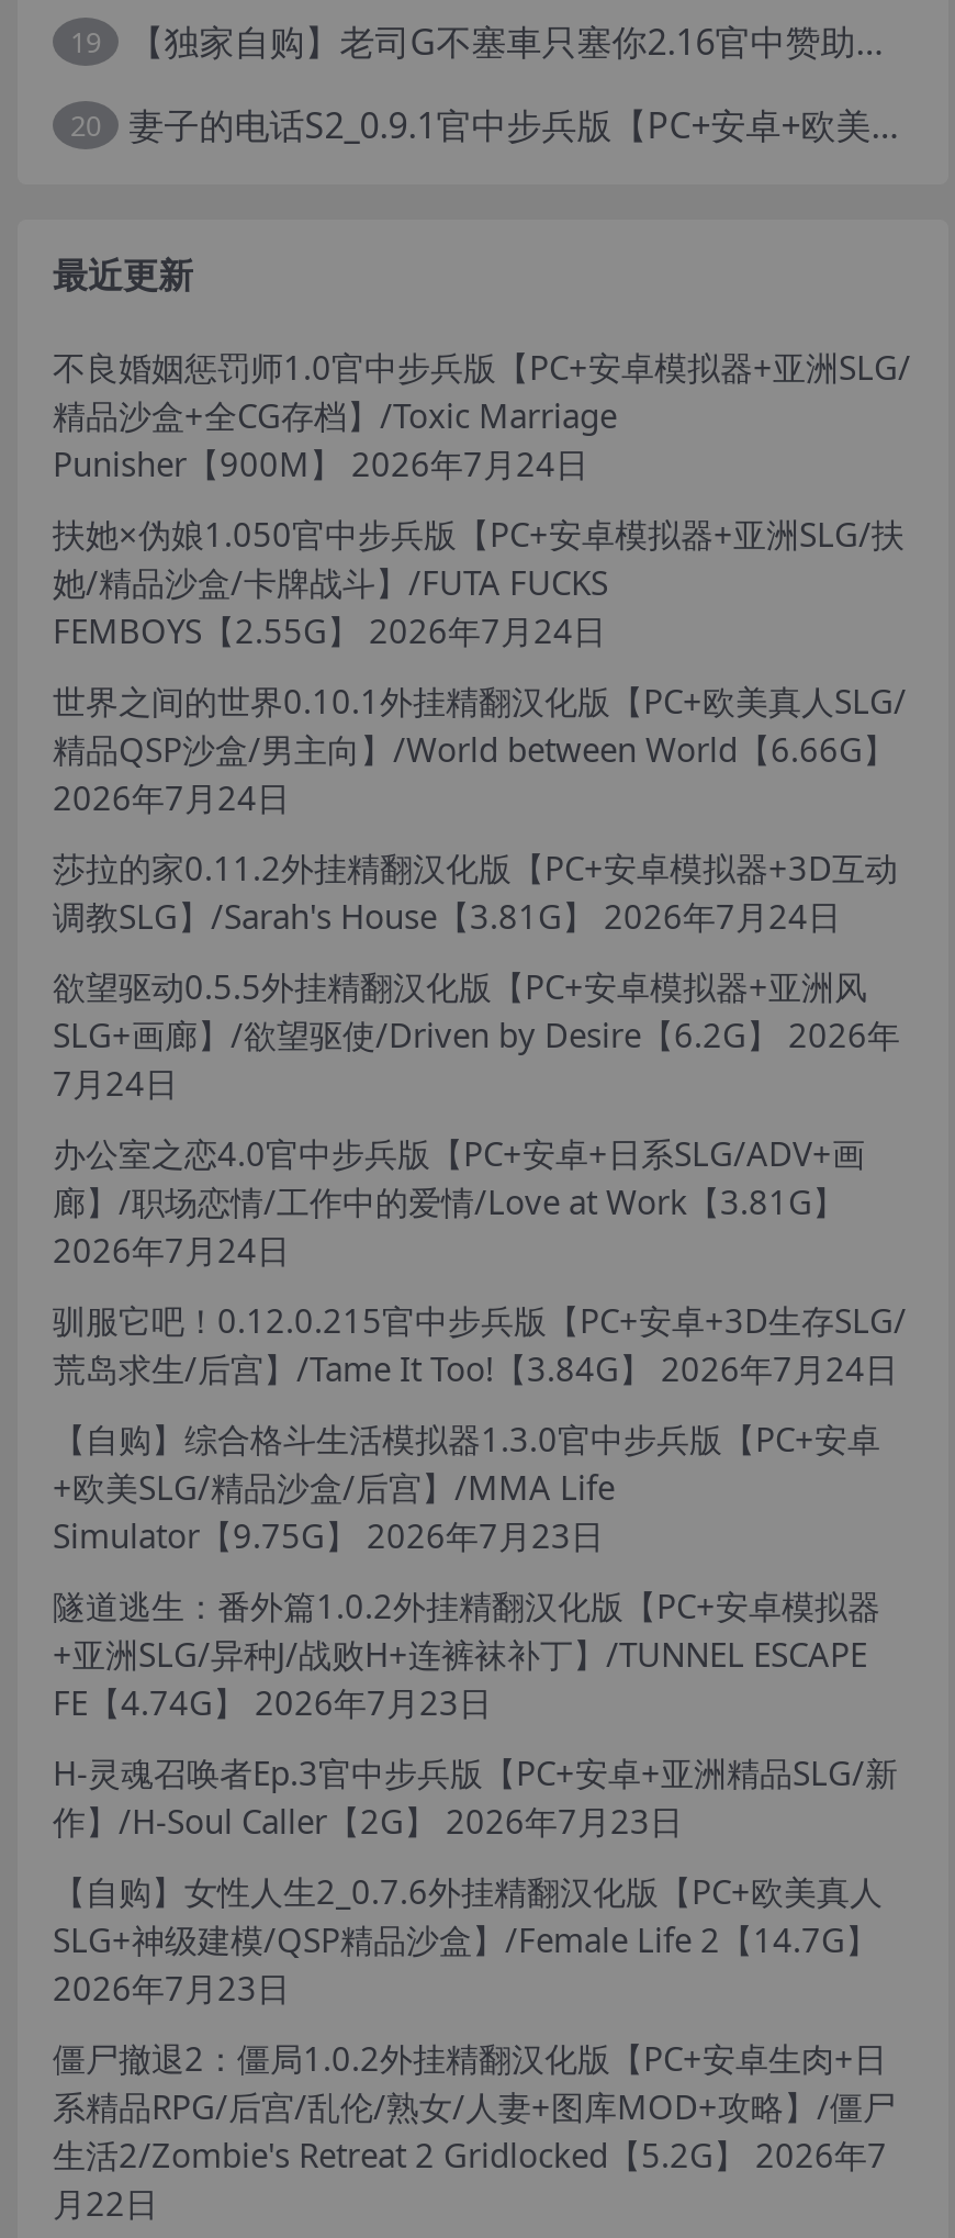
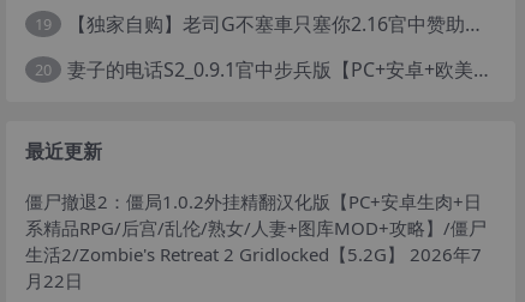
- 不良婚姻惩罚师1.0官中步兵版【PC+安卓模拟器+亚洲SLG/
- 精品沙盒+全CG存档】/Toxic Marriage
- Punisher【900M】 2026年7月24日
- 扶她×伪娘1.050官中步兵版【PC+安卓模拟器+亚洲SLG/扶
- 她/精品沙盒/卡牌战斗】/FUTA FUCKS
- FEMBOYS【2.55G】 2026年7月24日
- 世界之间的世界0.10.1外挂精翻汉化版【PC+欧美真人SLG/
- 精品QSP沙盒/男主向】/World between World【6.66G】
- 2026年7月24日
- 莎拉的家0.11.2外挂精翻汉化版【PC+安卓模拟器+3D互动
- 调教SLG】/Sarah's House【3.81G】 2026年7月24日
- 欲望驱动0.5.5外挂精翻汉化版【PC+安卓模拟器+亚洲风
- SLG+画廊】/欲望驱使/Driven by Desire【6.2G】 2026年
- 7月24日
- 办公室之恋4.0官中步兵版【PC+安卓+日系SLG/ADV+画
- 廊】/职场恋情/工作中的爱情/Love at Work【3.81G】
- 2026年7月24日
- 驯服它吧！0.12.0.215官中步兵版【PC+安卓+3D生存SLG/
- 荒岛求生/后宫】/Tame It Too!【3.84G】 2026年7月24日
- 【自购】综合格斗生活模拟器1.3.0官中步兵版【PC+安卓
- +欧美SLG/精品沙盒/后宫】/MMA Life
- Simulator【9.75G】 2026年7月23日
- 隧道逃生：番外篇1.0.2外挂精翻汉化版【PC+安卓模拟器
- +亚洲SLG/异种J/战败H+连裤袜补丁】/TUNNEL ESCAPE
- FE【4.74G】 2026年7月23日
- H-灵魂召唤者Ep.3官中步兵版【PC+安卓+亚洲精品SLG/新
- 作】/H-Soul Caller【2G】 2026年7月23日
- 【自购】女性人生2_0.7.6外挂精翻汉化版【PC+欧美真人
- SLG+神级建模/QSP精品沙盒】/Female Life 2【14.7G】
- 2026年7月23日
